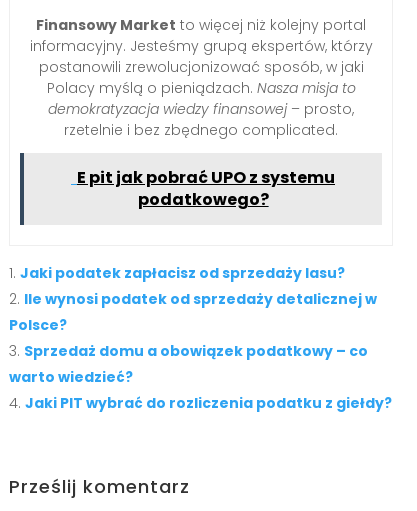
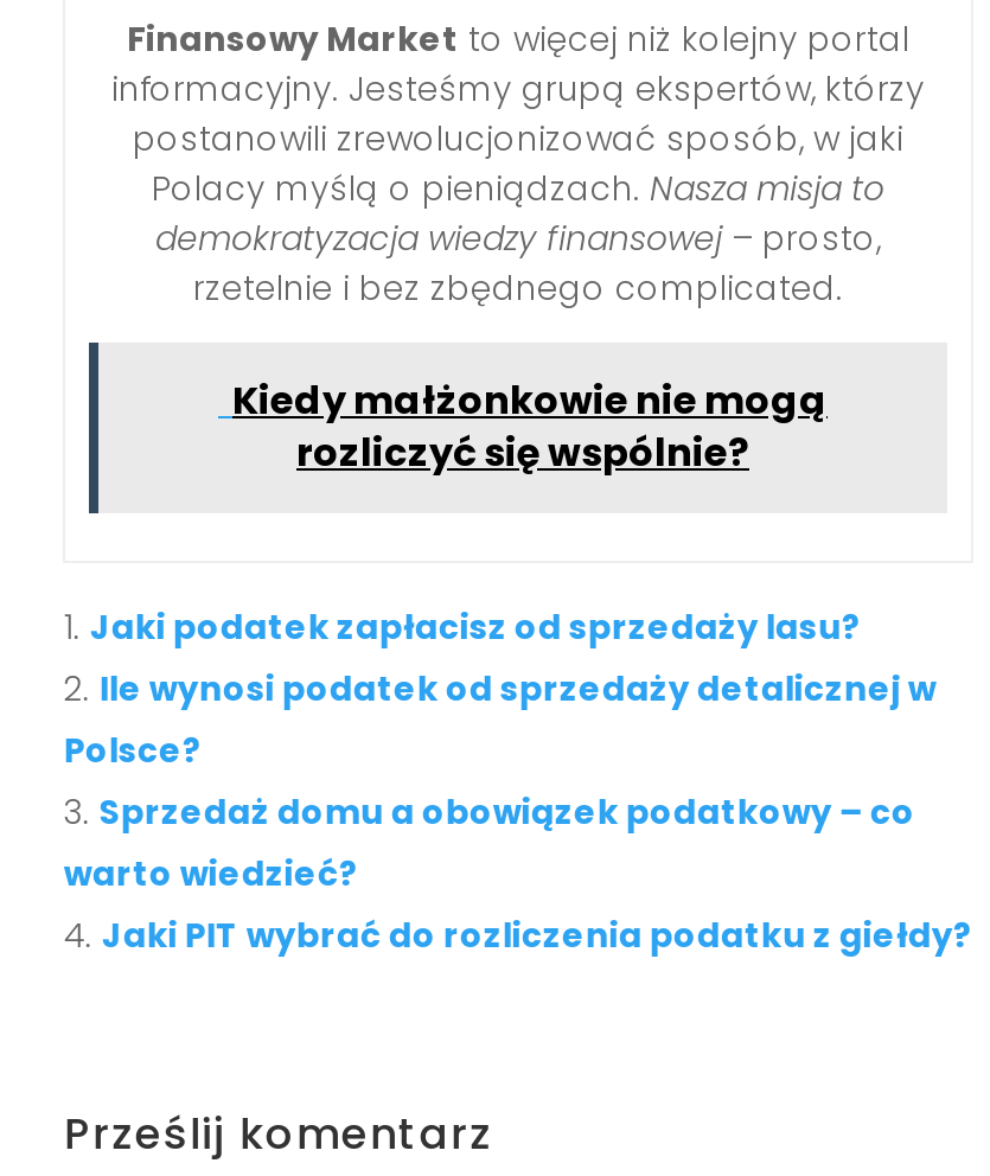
- E pit jak pobrać UPO z systemu
- podatkowego?
+ Kiedy małżonkowie nie mogą
+ rozliczyć się wspólnie?
